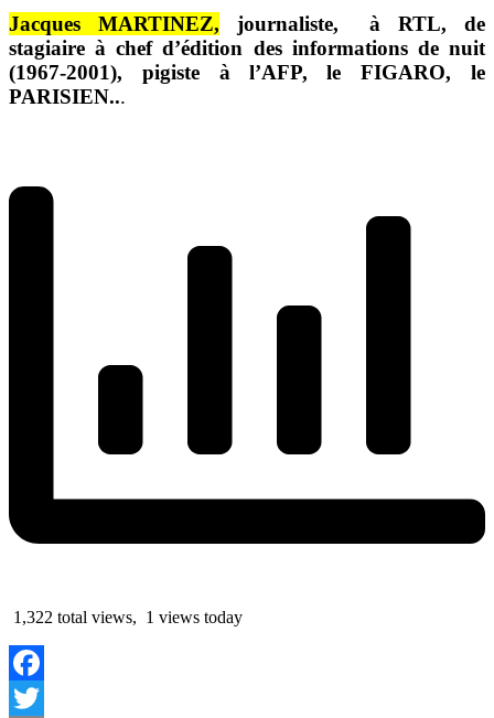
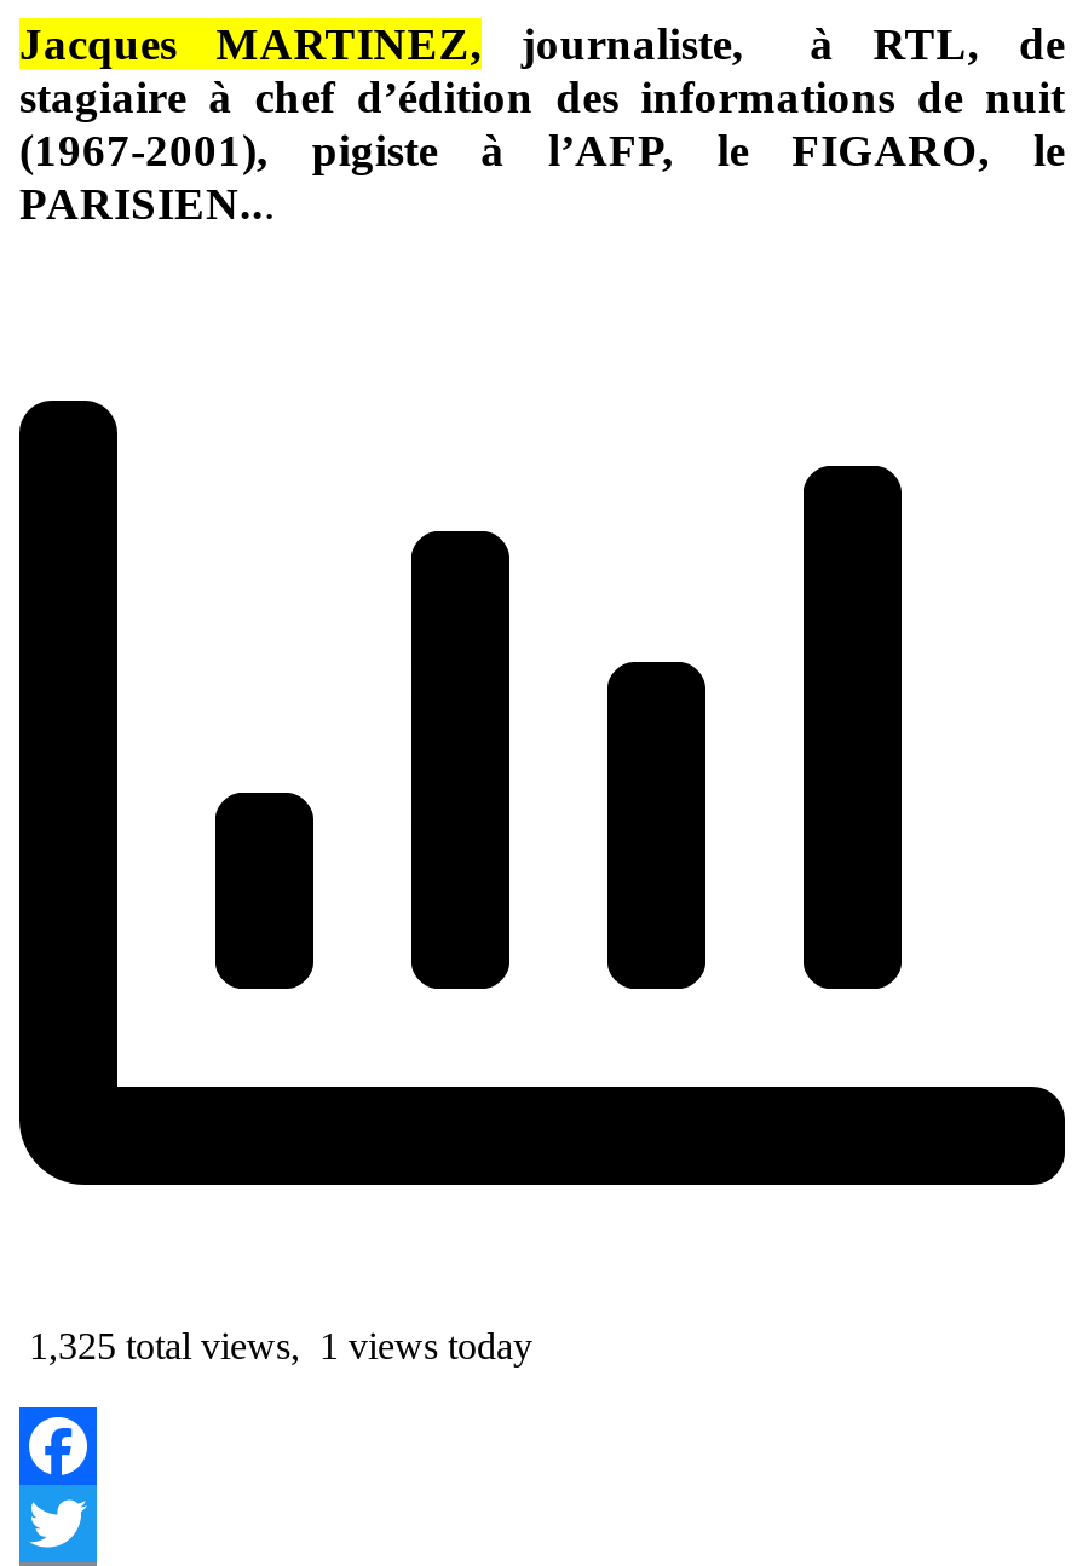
- 1,322 total views, 1 views today
+ 1,325 total views, 1 views today
